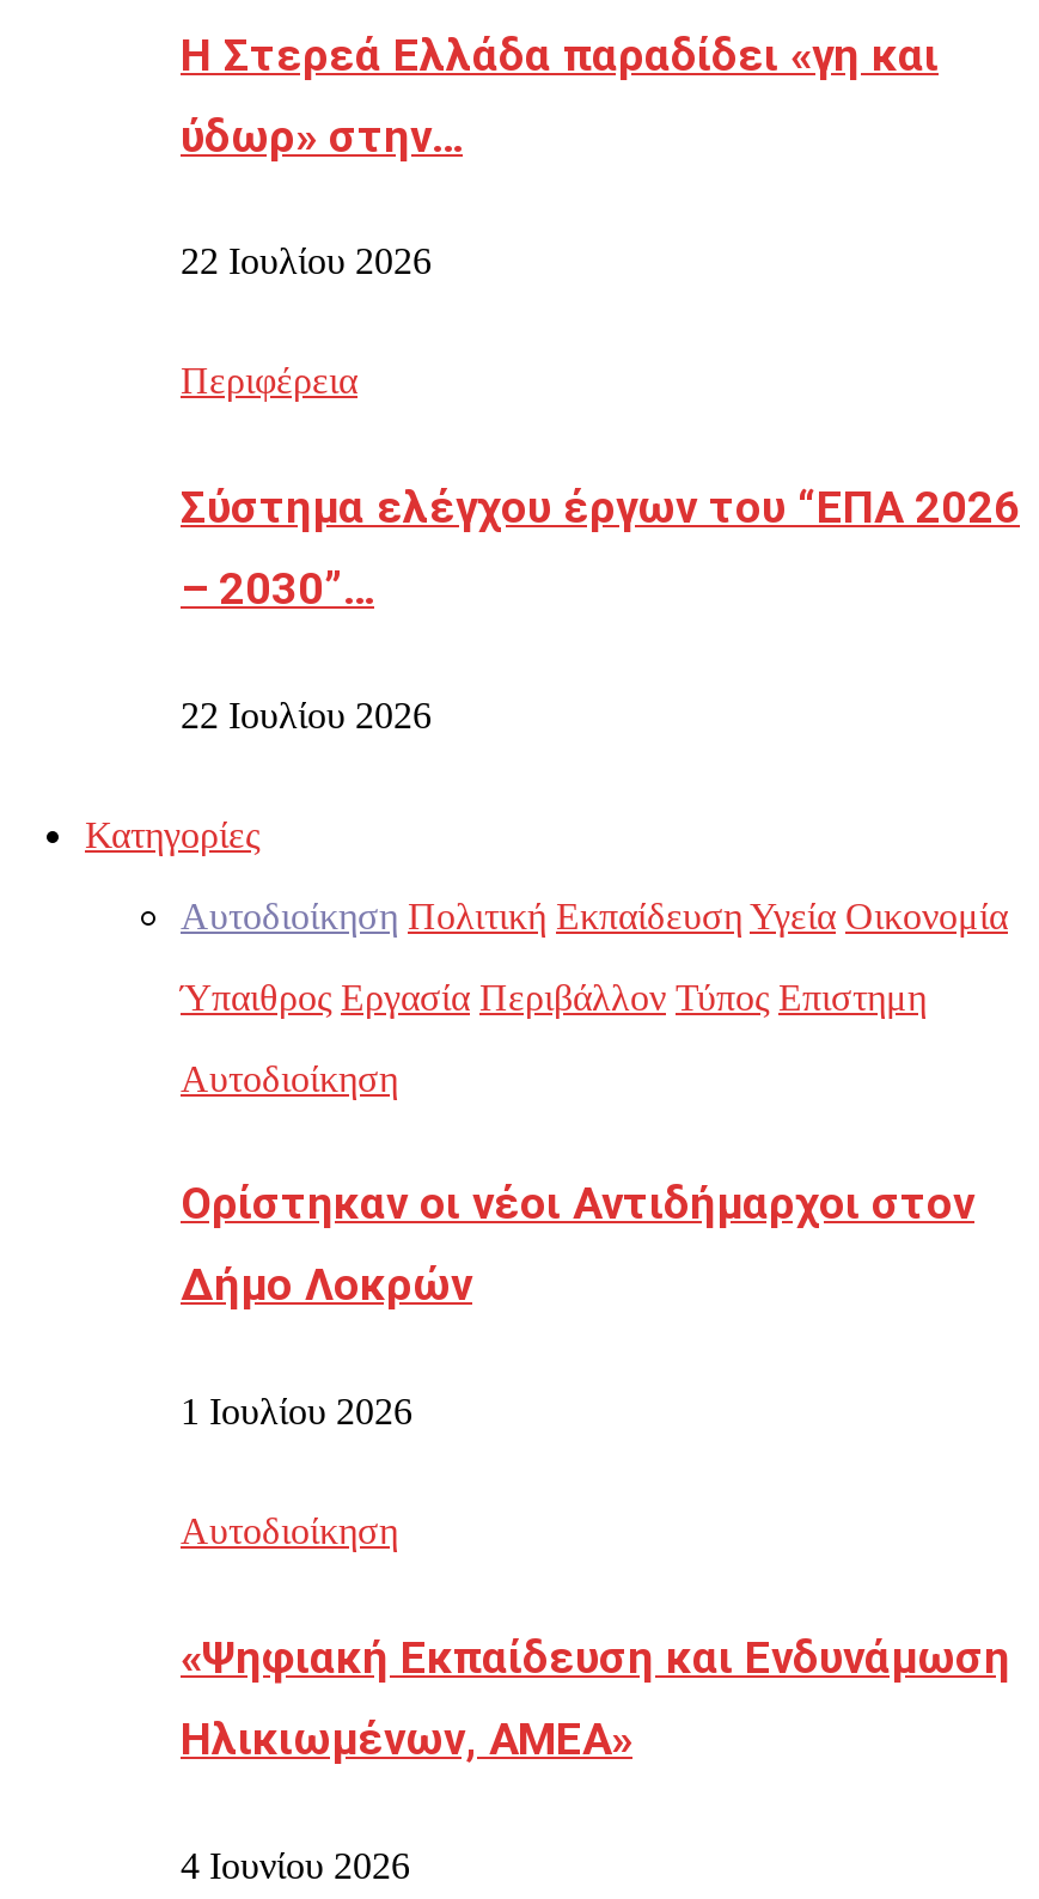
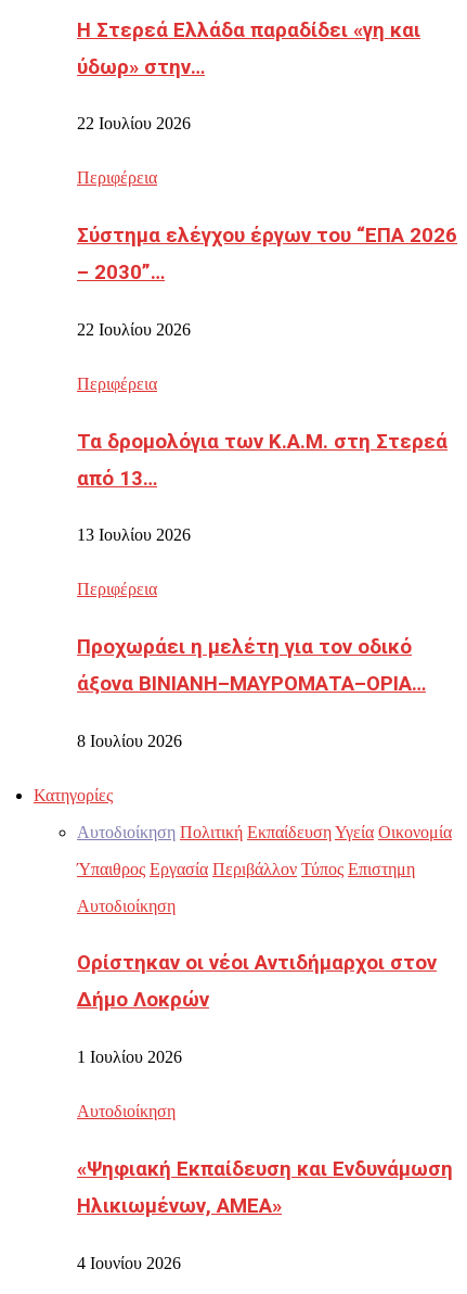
+ Περιφέρεια
+ Τα δρομολόγια των Κ.Α.Μ. στη Στερεά
+ από 13…
+ 13 Ιουλίου 2026
+ Περιφέρεια
+ Προχωράει η μελέτη για τον οδικό
+ άξονα ΒΙΝΙΑΝΗ–ΜΑΥΡΟΜΑΤΑ–ΟΡΙΑ…
+ 8 Ιουλίου 2026
